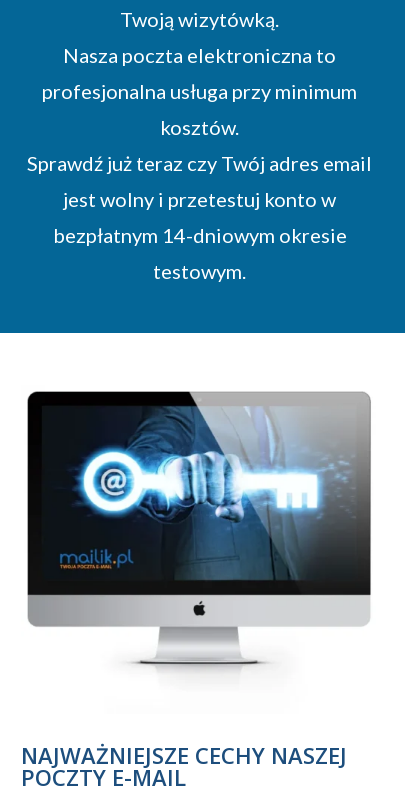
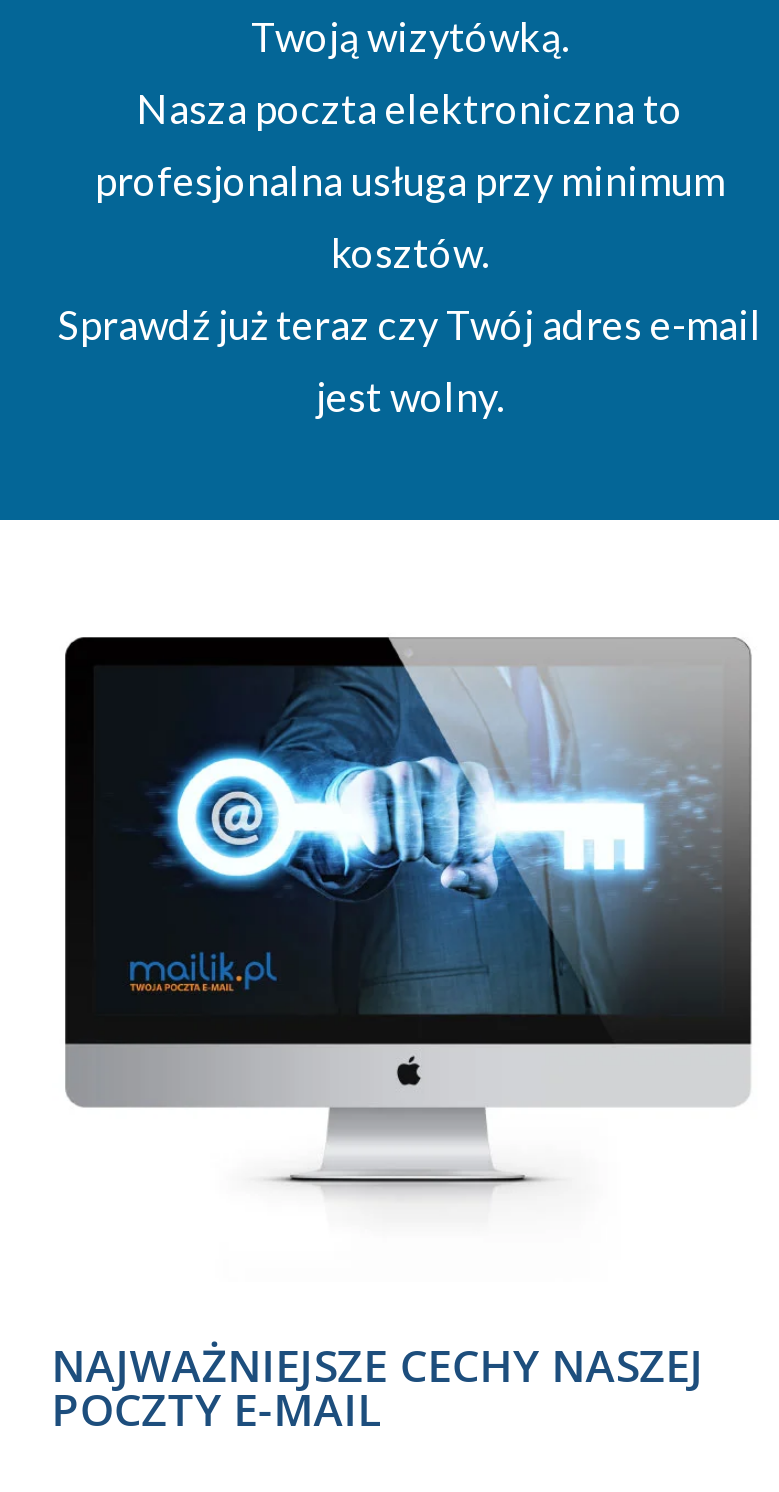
- Sprawdź już teraz czy Twój adres email
- jest wolny i przetestuj konto w
- bezpłatnym 14-dniowym okresie
- testowym.
+ Sprawdź już teraz czy Twój adres e-mail
+ jest wolny.
